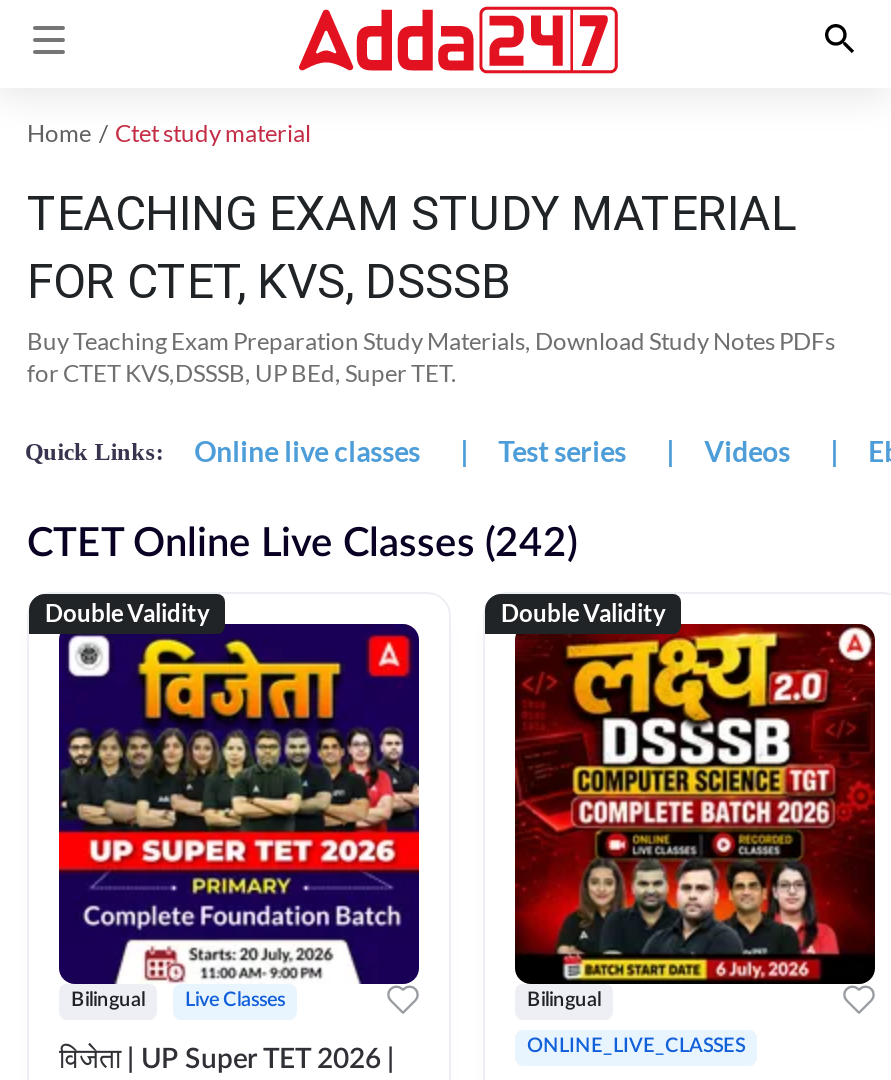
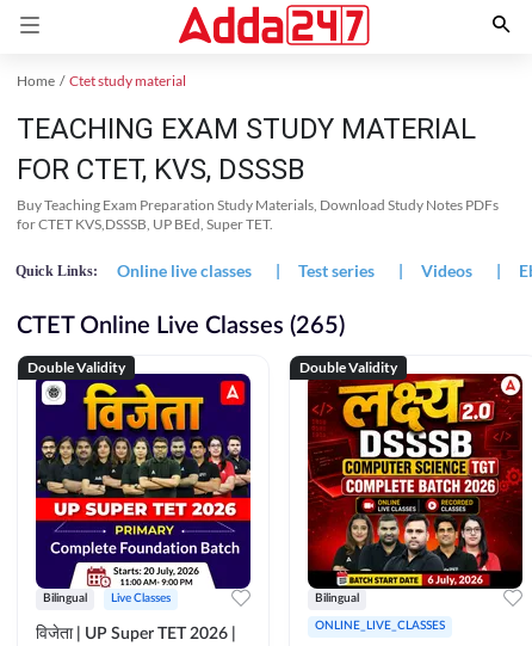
- CTET Online Live Classes (242)
+ CTET Online Live Classes (265)
